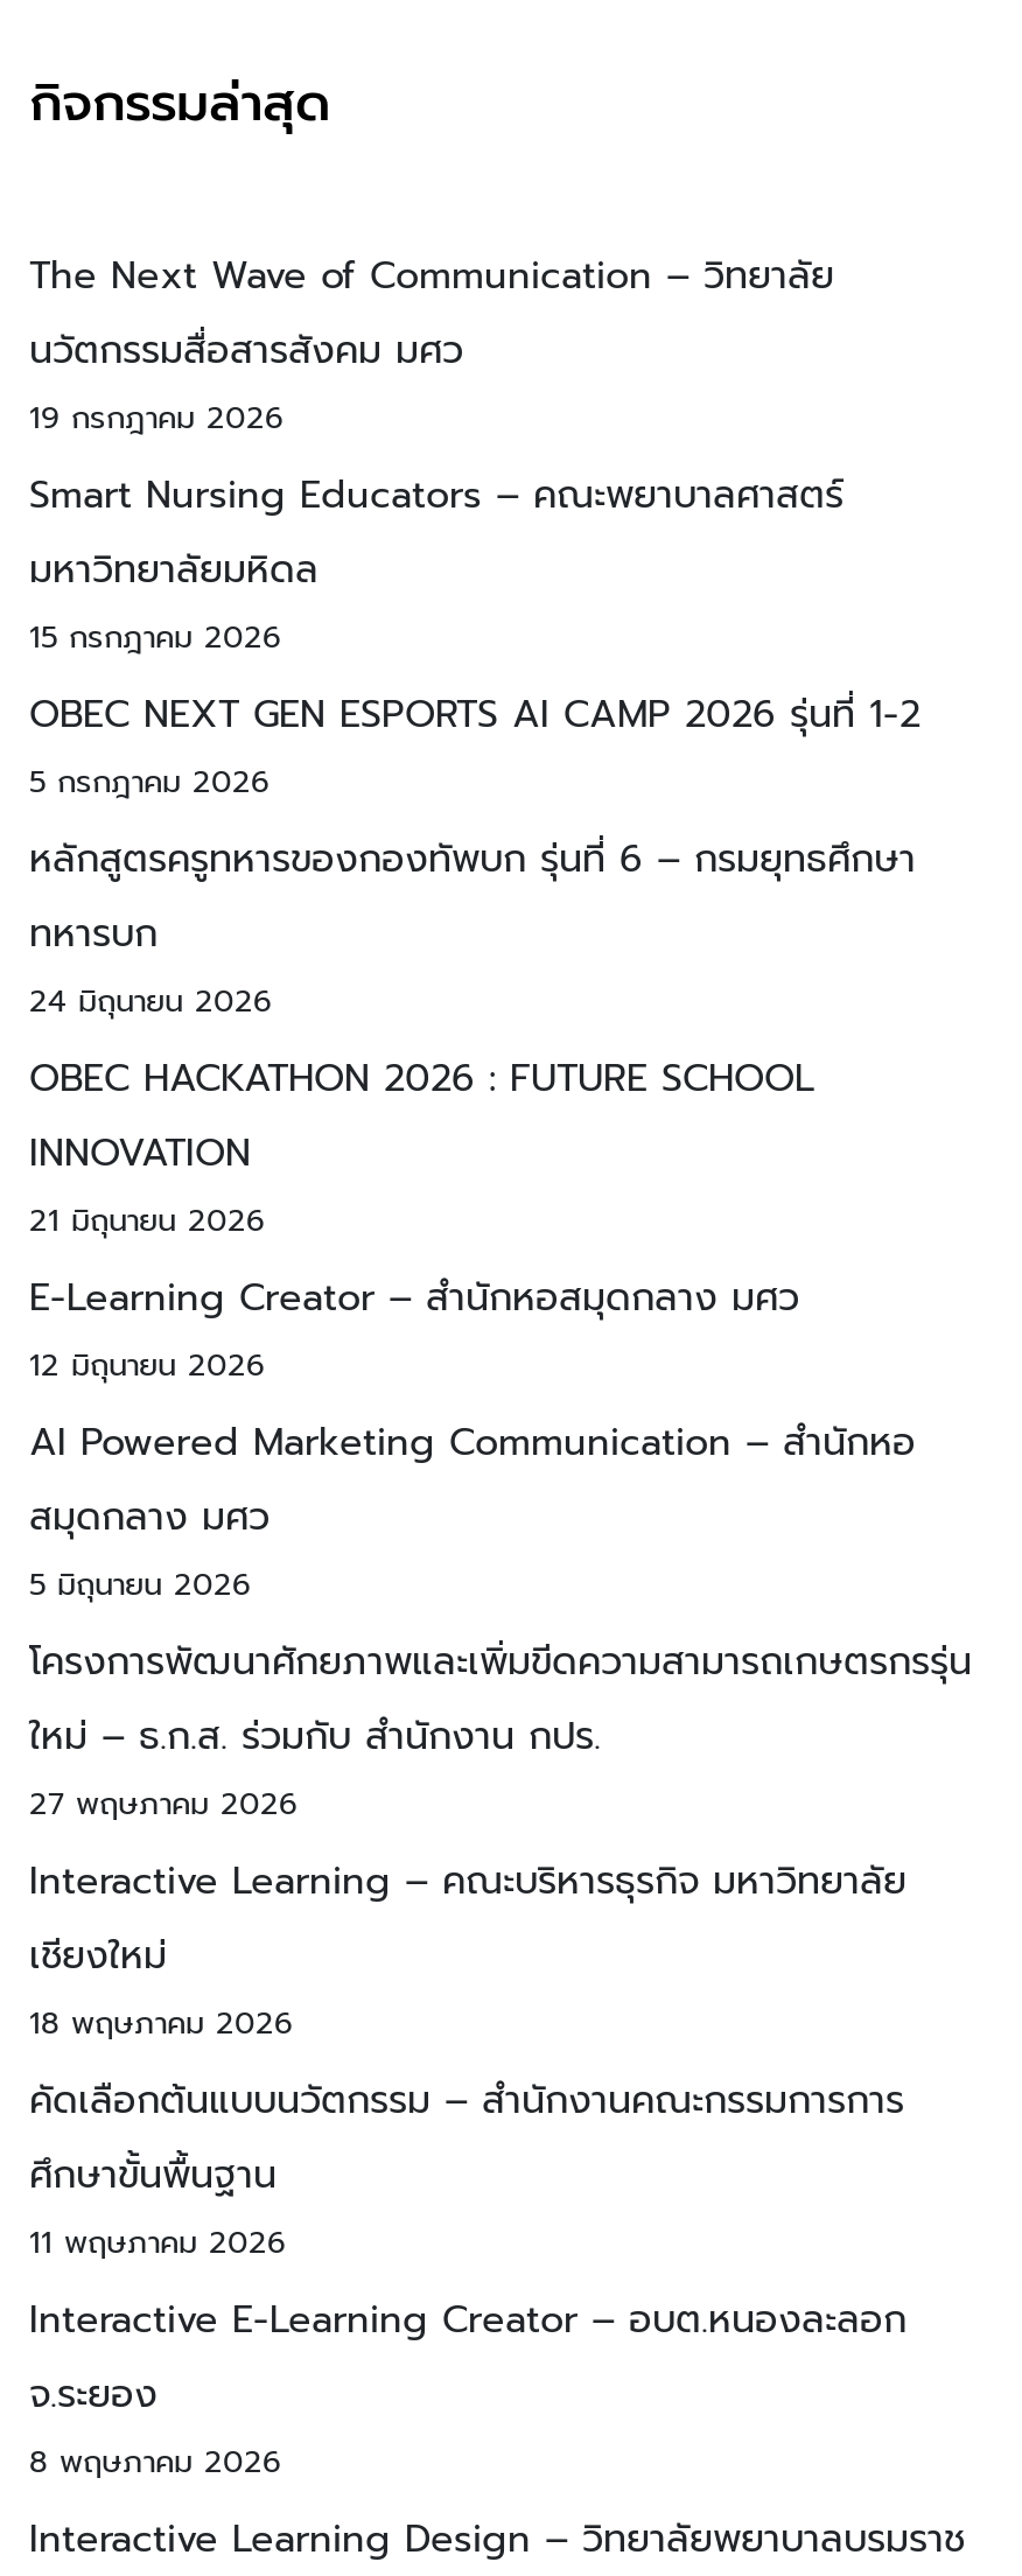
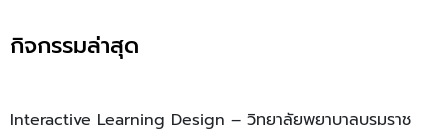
- The Next Wave of Communication – วิทยาลัย
- นวัตกรรมสื่อสารสังคม มศว
- 19 กรกฎาคม 2026
- Smart Nursing Educators – คณะพยาบาลศาสตร์
- มหาวิทยาลัยมหิดล
- 15 กรกฎาคม 2026
- OBEC NEXT GEN ESPORTS AI CAMP 2026 รุ่นที่ 1-2
- 5 กรกฎาคม 2026
- หลักสูตรครูทหารของกองทัพบก รุ่นที่ 6 – กรมยุทธศึกษา
- ทหารบก
- 24 มิถุนายน 2026
- OBEC HACKATHON 2026 : FUTURE SCHOOL
- INNOVATION
- 21 มิถุนายน 2026
- E-Learning Creator – สำนักหอสมุดกลาง มศว
- 12 มิถุนายน 2026
- AI Powered Marketing Communication – สำนักหอ
- สมุดกลาง มศว
- 5 มิถุนายน 2026
- โครงการพัฒนาศักยภาพและเพิ่มขีดความสามารถเกษตรกรรุ่น
- ใหม่ – ธ.ก.ส. ร่วมกับ สำนักงาน กปร.
- 27 พฤษภาคม 2026
- Interactive Learning – คณะบริหารธุรกิจ มหาวิทยาลัย
- เชียงใหม่
- 18 พฤษภาคม 2026
- คัดเลือกต้นแบบนวัตกรรม – สำนักงานคณะกรรมการการ
- ศึกษาขั้นพื้นฐาน
- 11 พฤษภาคม 2026
- Interactive E-Learning Creator – อบต.หนองละลอก
- จ.ระยอง
- 8 พฤษภาคม 2026
